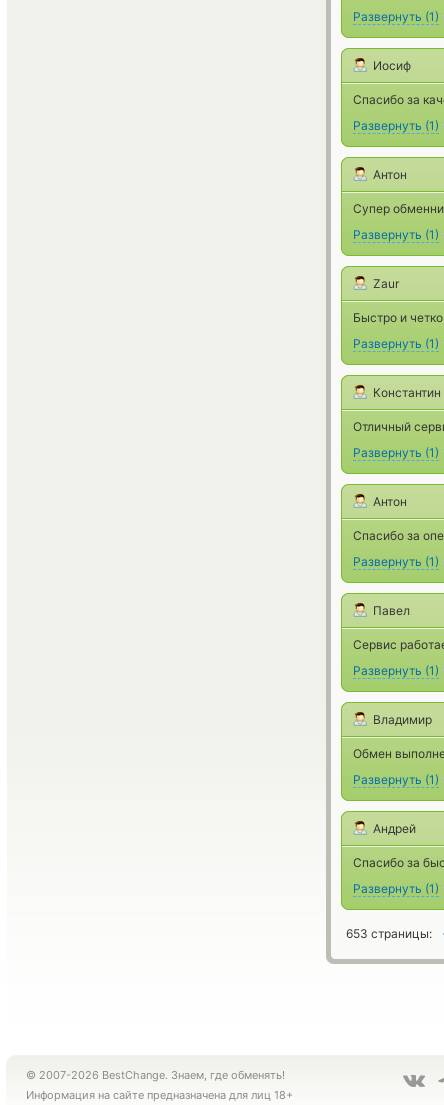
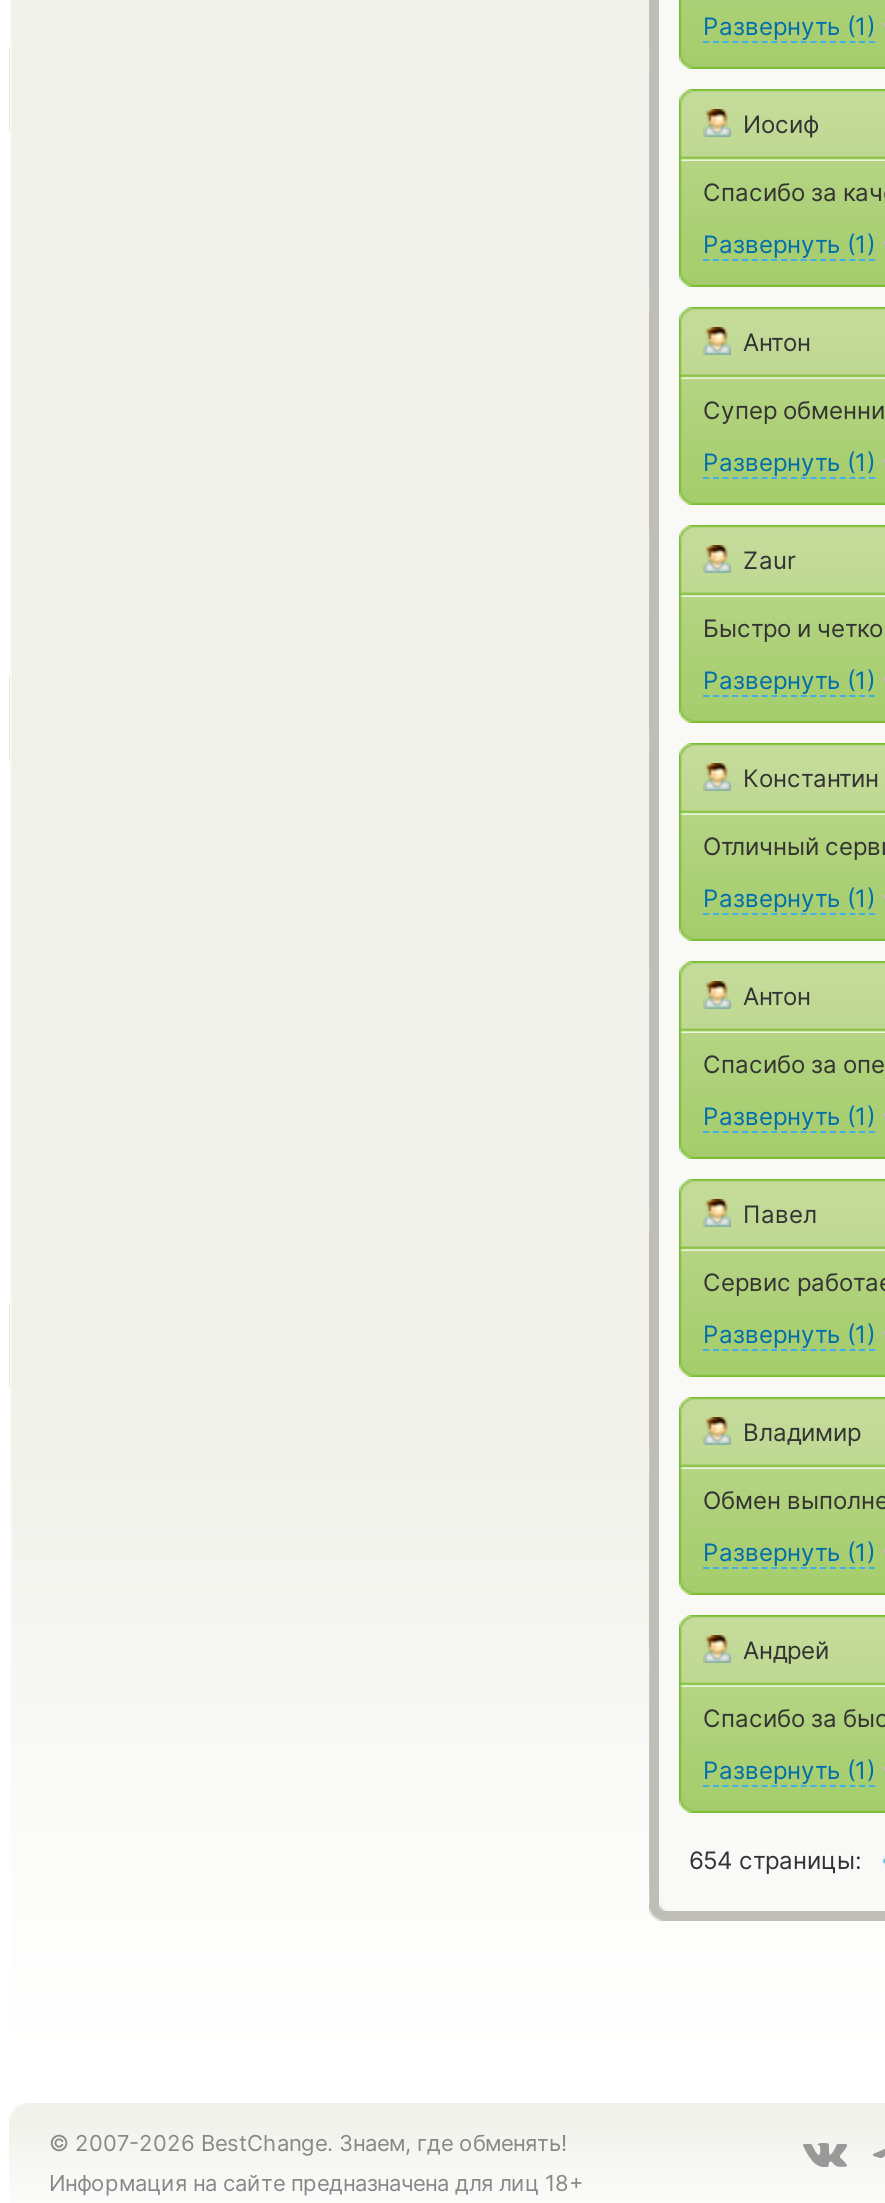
- 653 страницы:
+ 654 страницы:
